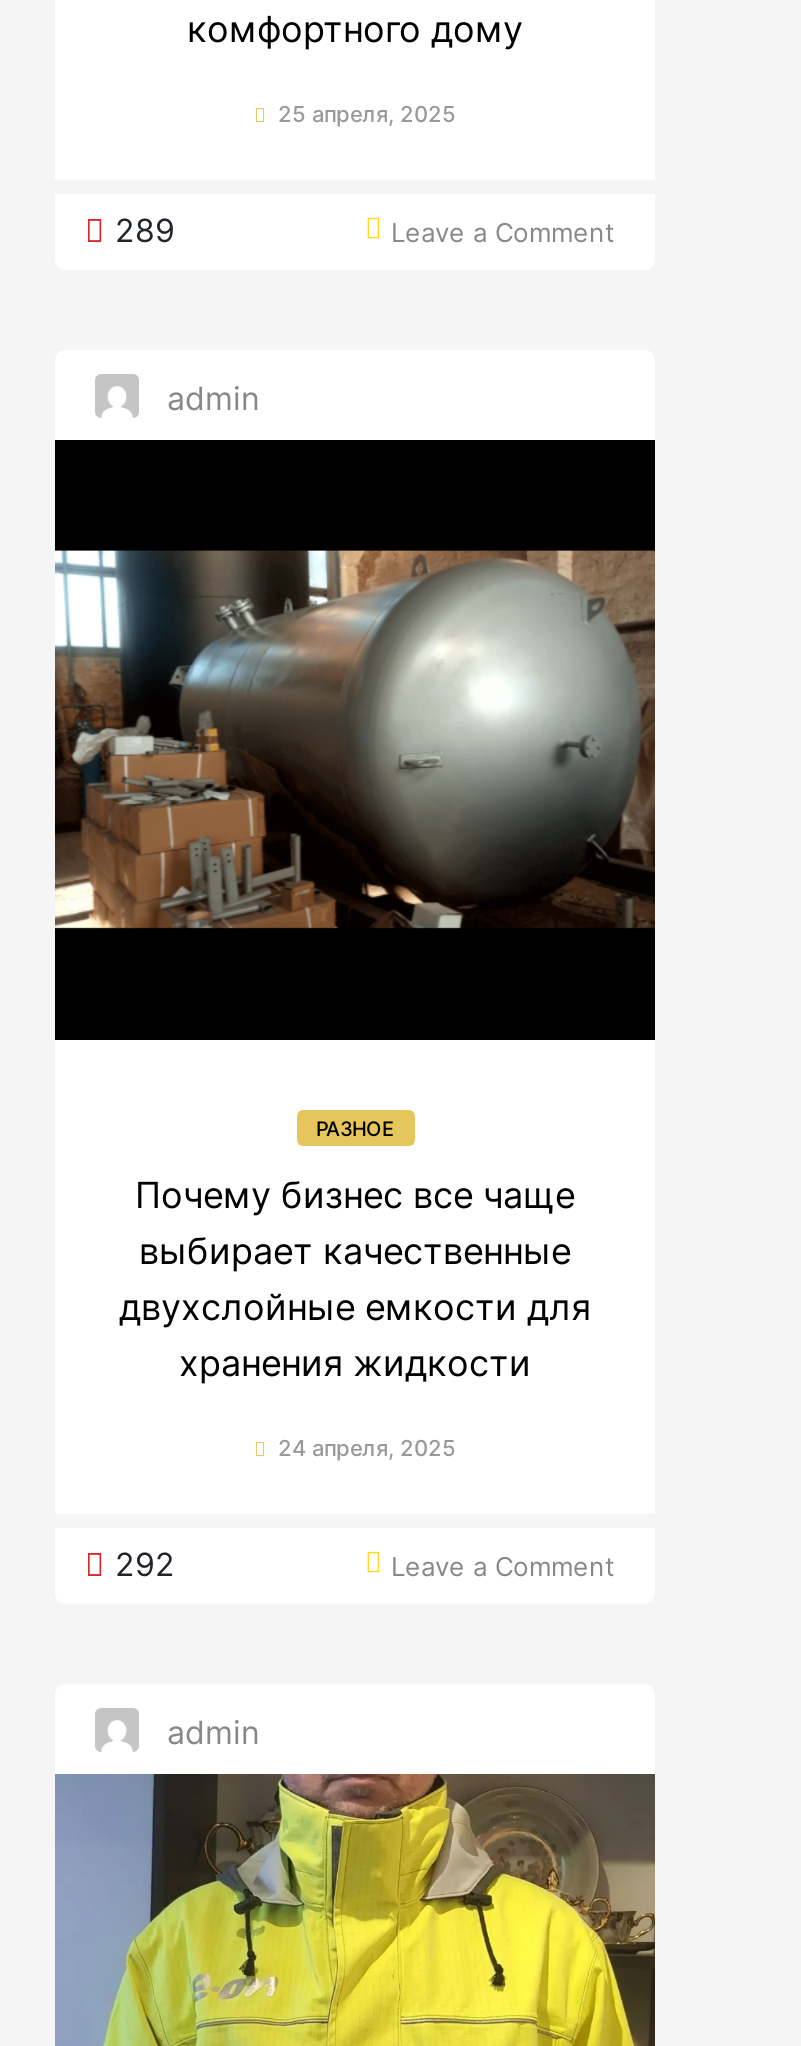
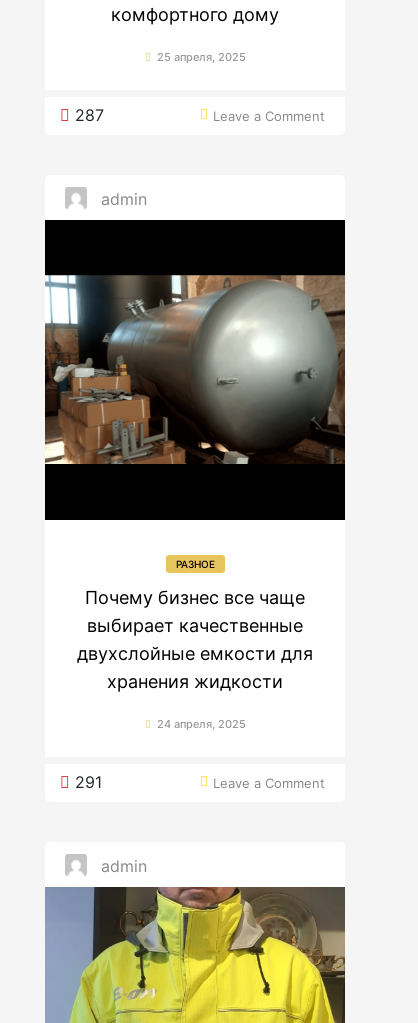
- 289
+ 287

- 292
+ 291
